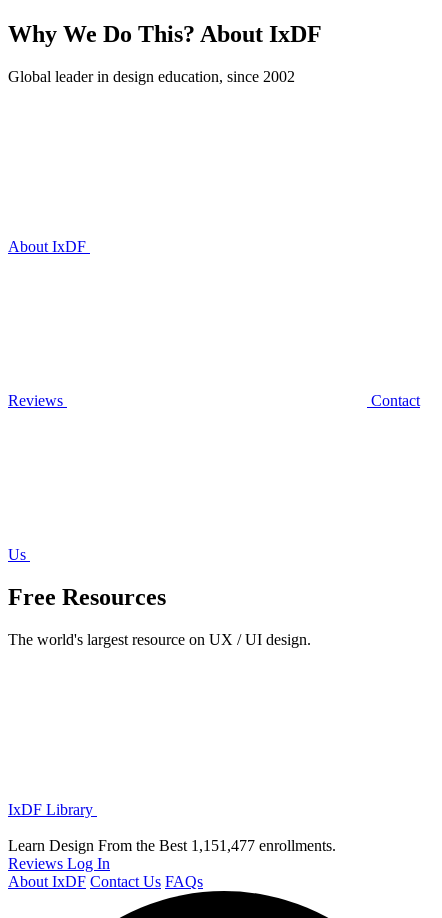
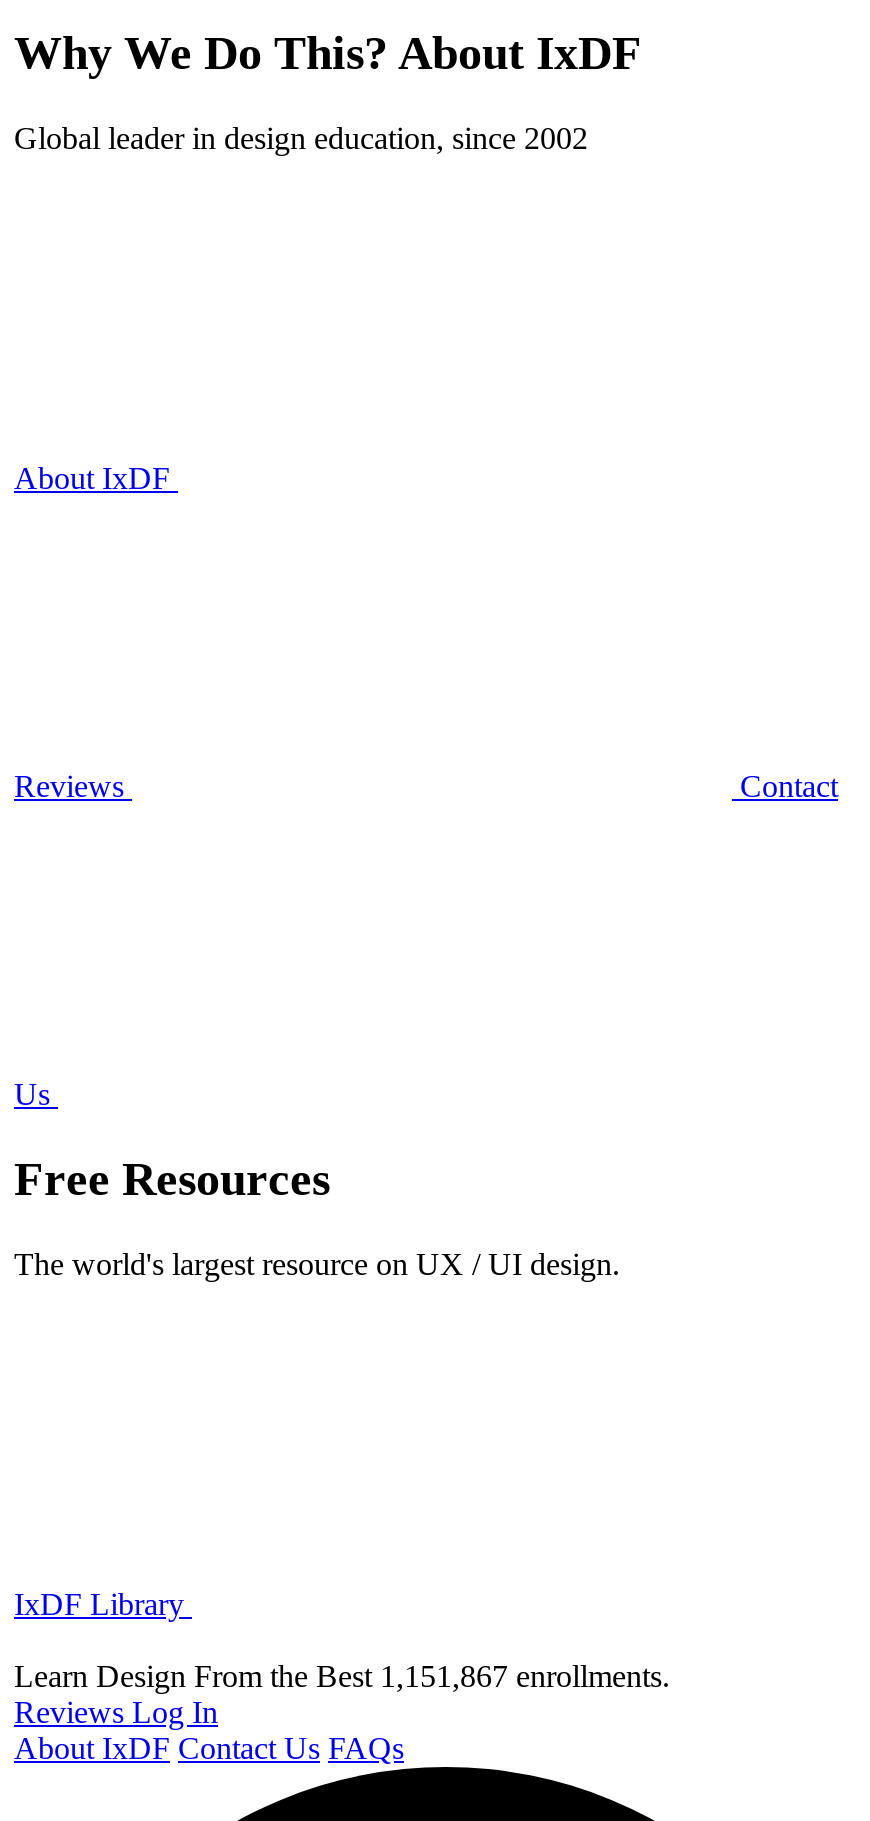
- Learn Design From the Best 1,151,477 enrollments.
+ Learn Design From the Best 1,151,867 enrollments.
